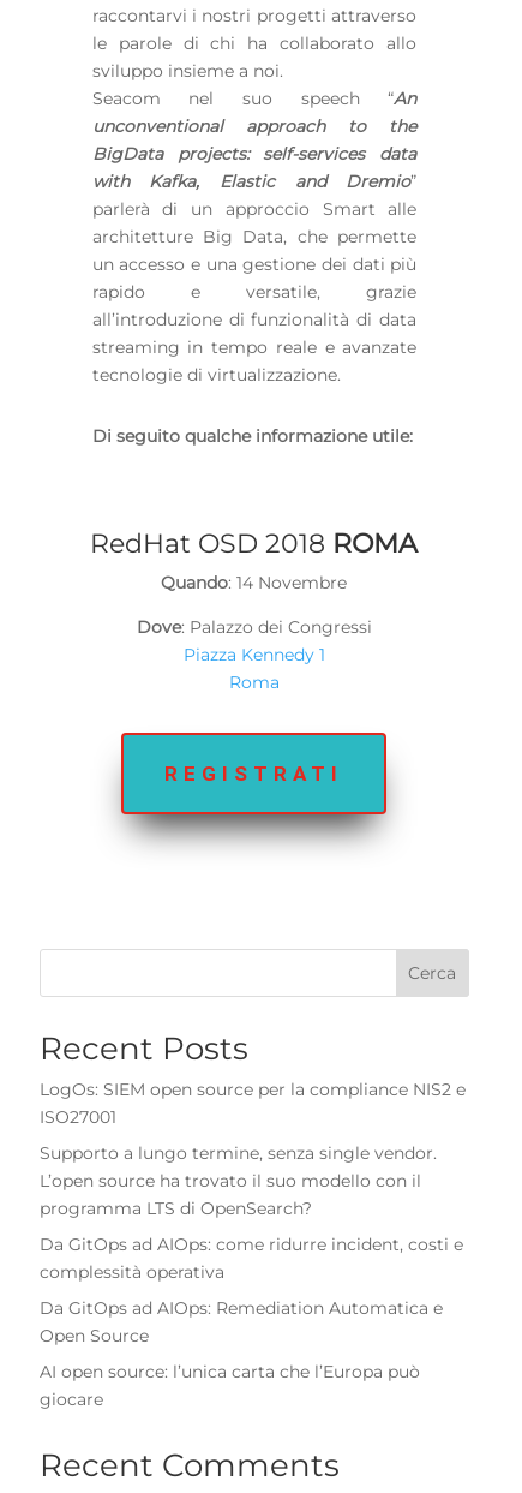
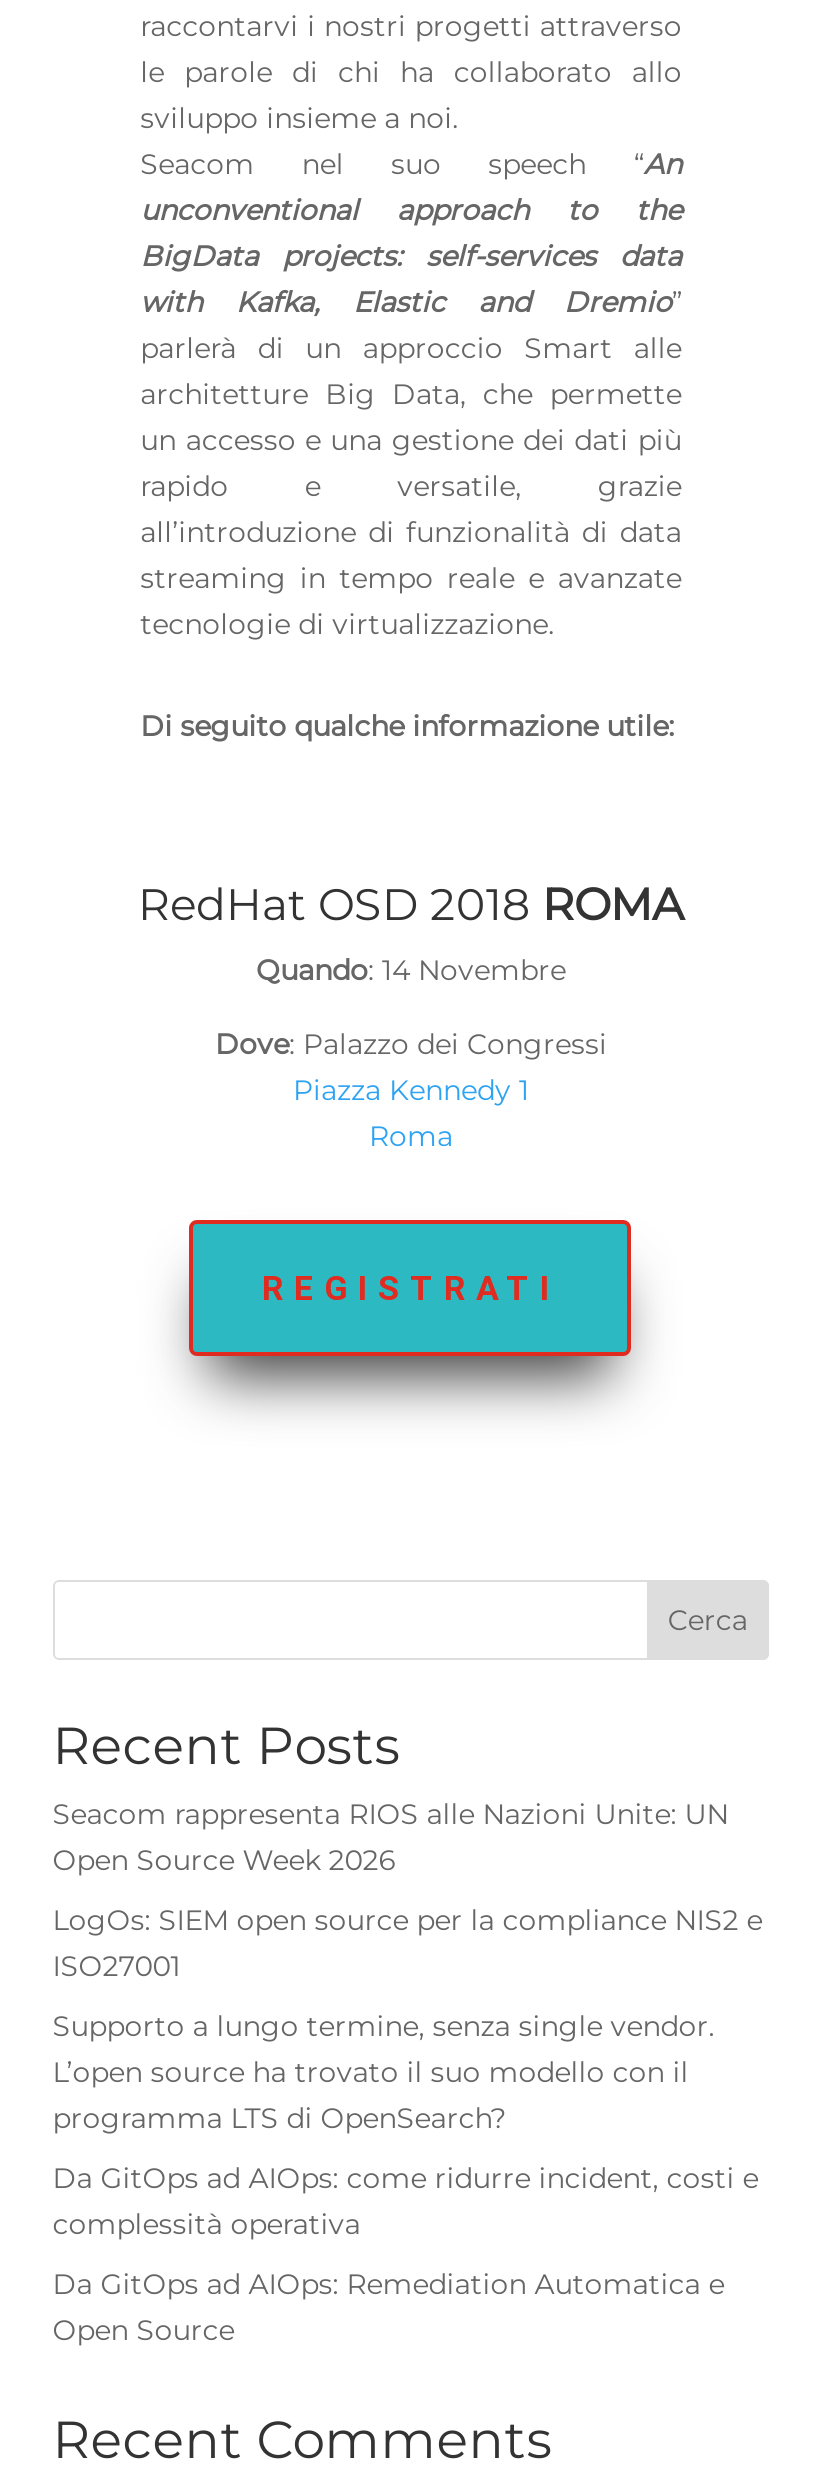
+ Seacom rappresenta RIOS alle Nazioni Unite: UN
+ Open Source Week 2026

moved down: LogOs: SIEM open source per la compliance NIS2 e | ISO27001 | Supporto a lungo termine, senza single vendor. | ... | Da GitOps ad AIOps: Remediation Automatica e | Open Source

- AI open source: l’unica carta che l’Europa può
- giocare
